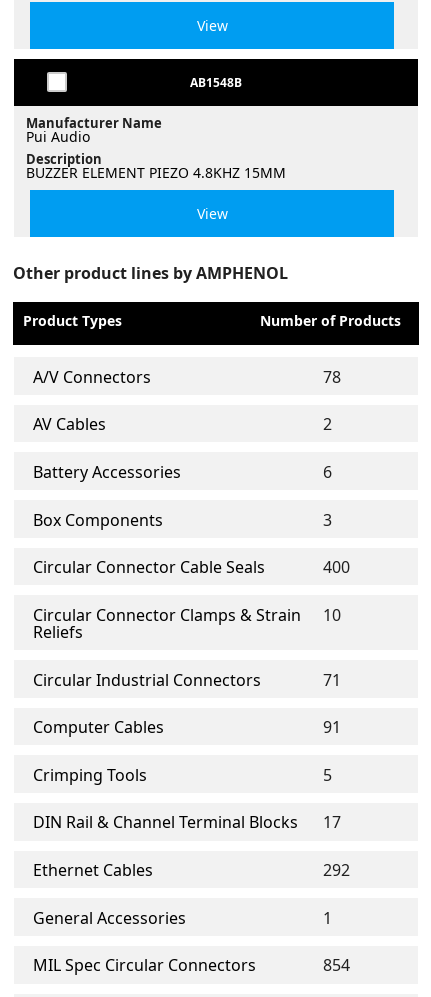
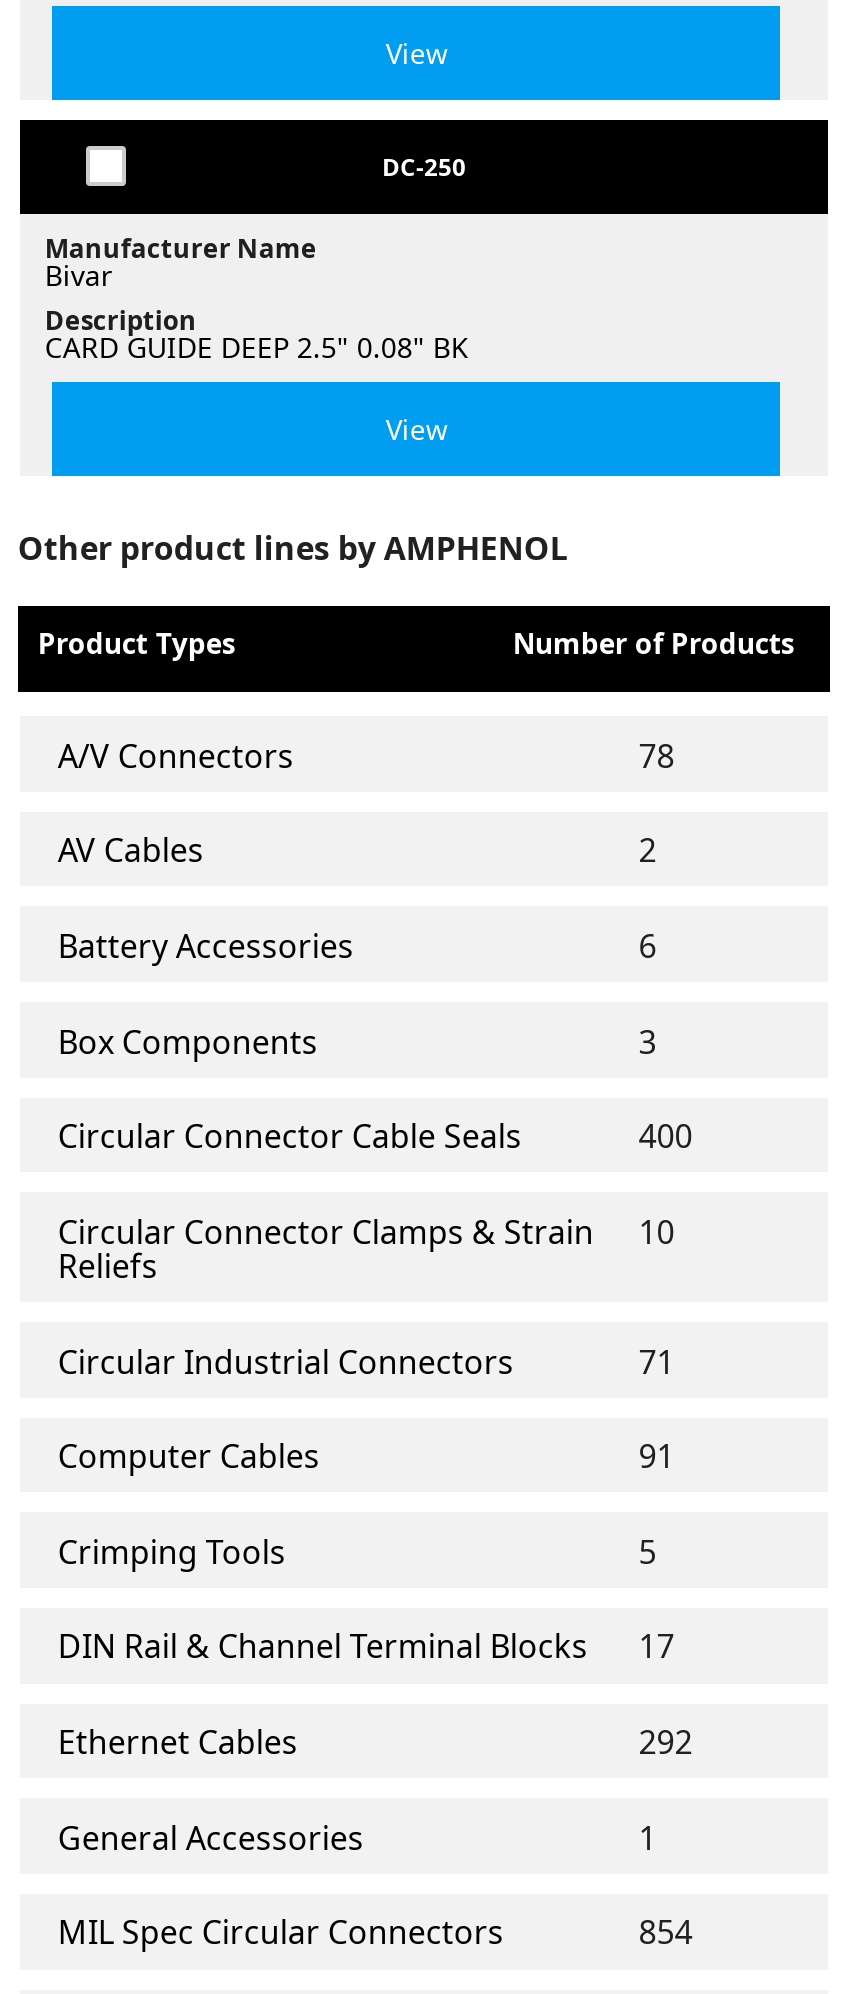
- AB1548B
+ DC-250

- Pui Audio
+ Bivar

- BUZZER ELEMENT PIEZO 4.8KHZ 15MM
+ CARD GUIDE DEEP 2.5" 0.08" BK
